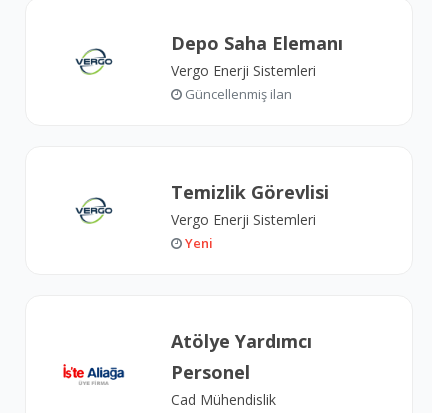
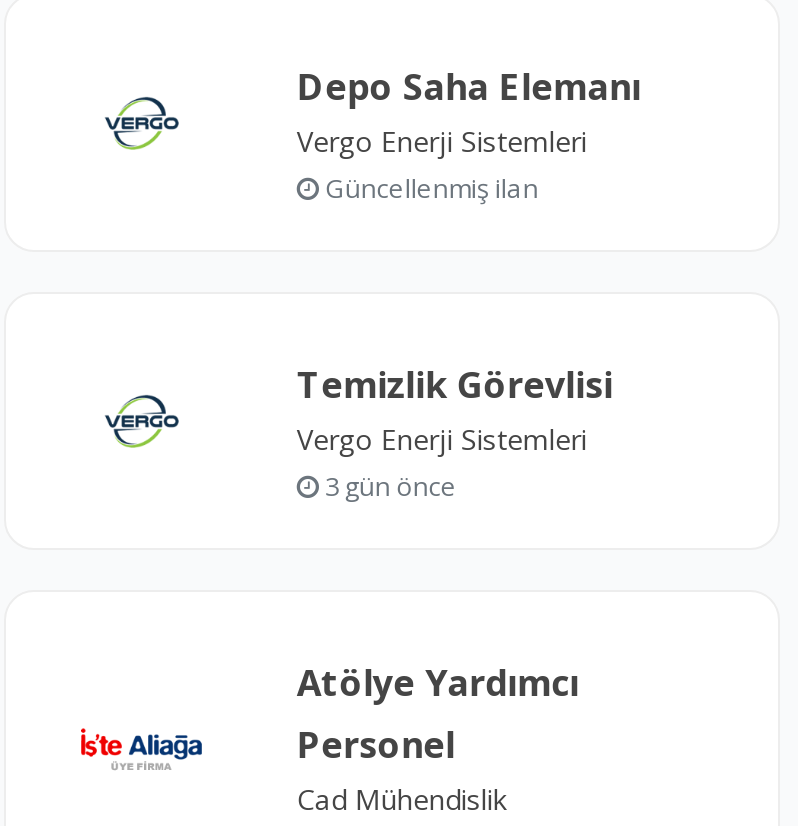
- Yeni
+ 3 gün önce
